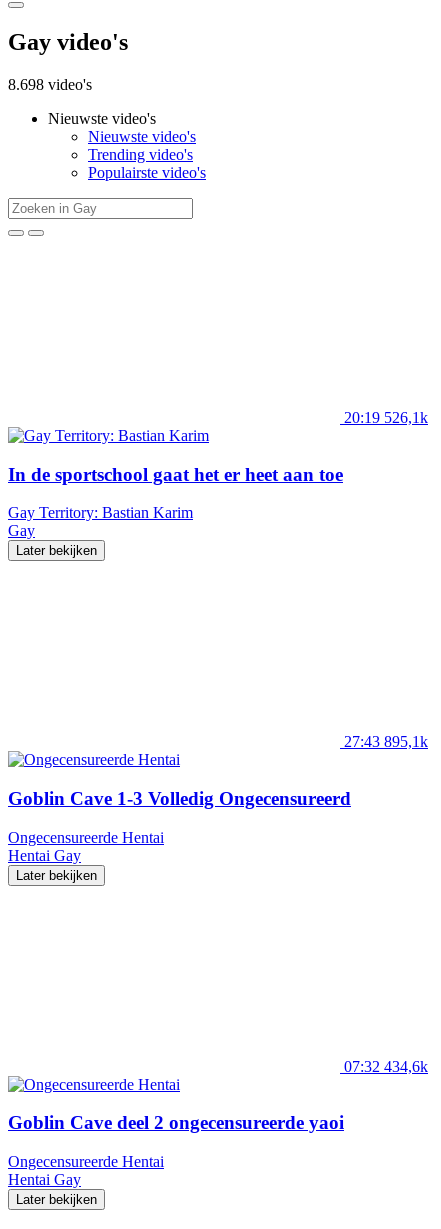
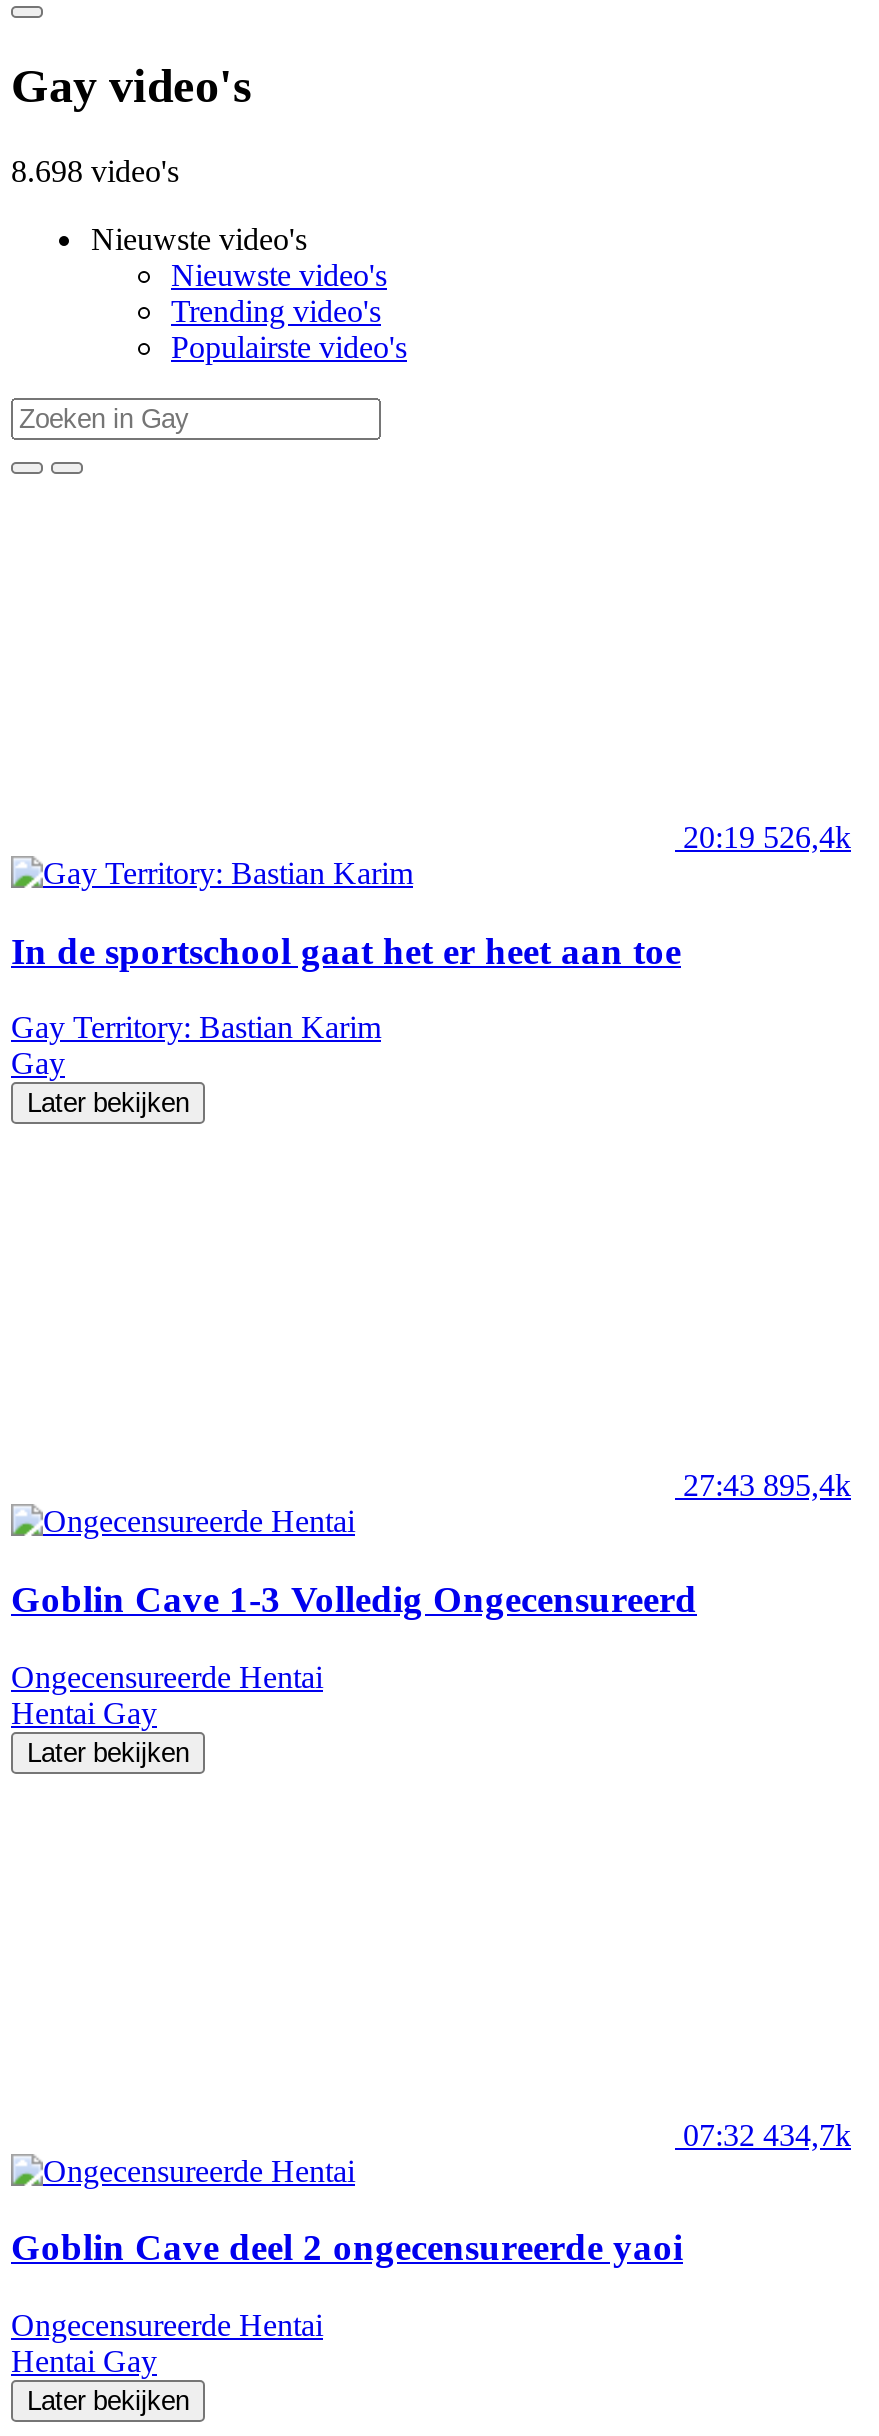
- 20:19 526,1k
+ 20:19 526,4k

- 27:43 895,1k
+ 27:43 895,4k

- 07:32 434,6k
+ 07:32 434,7k
